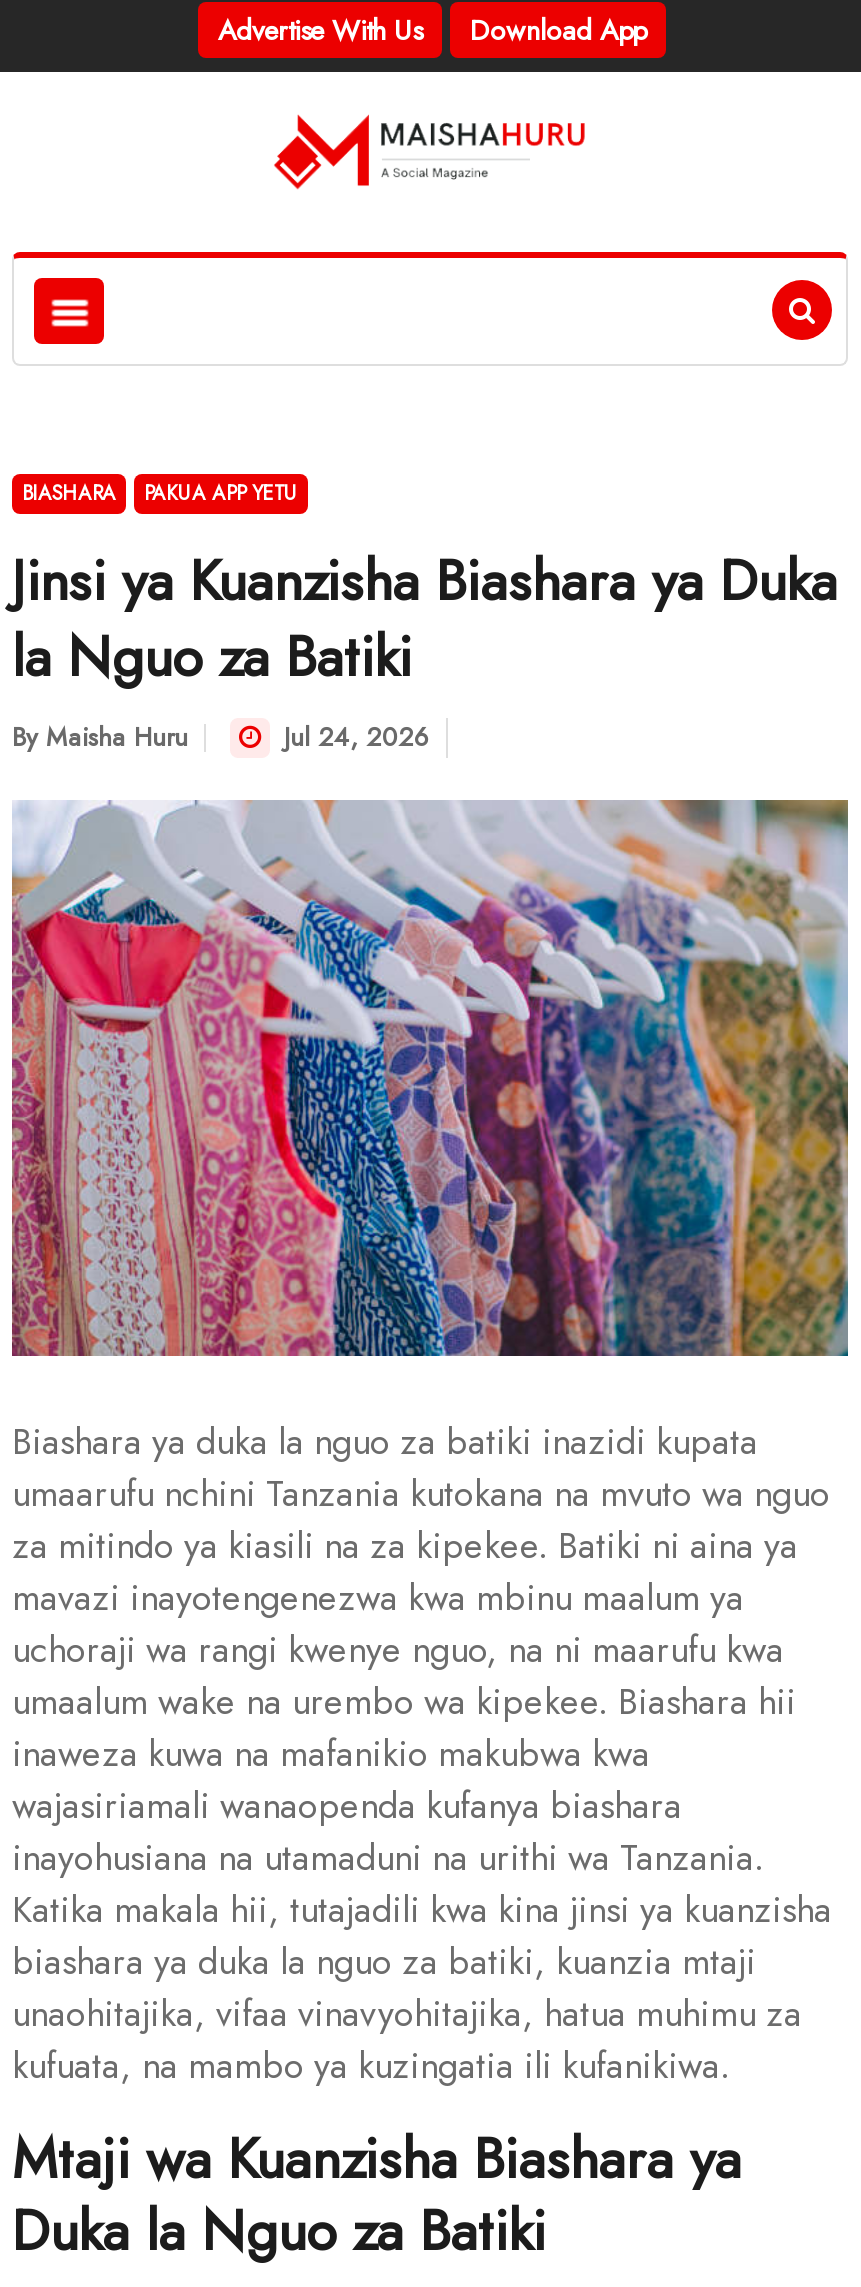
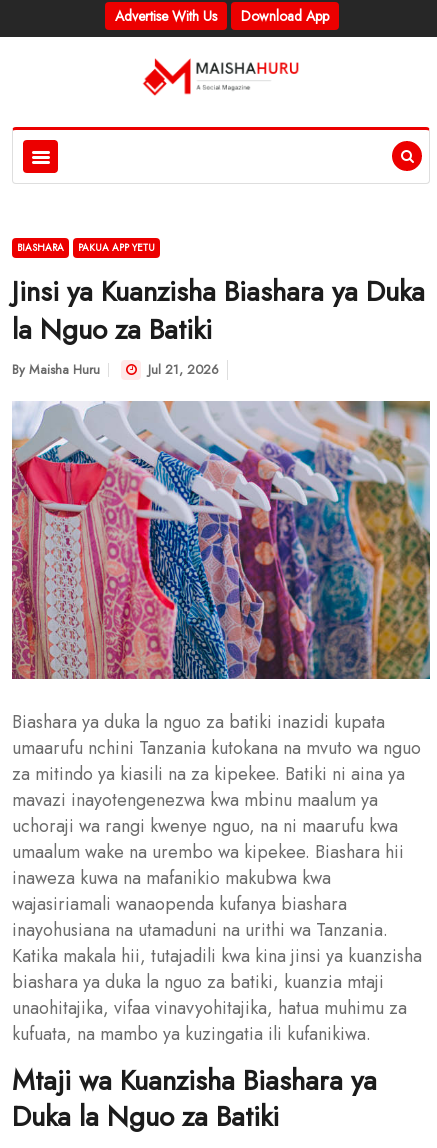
- Jul 24, 2026
+ Jul 21, 2026
